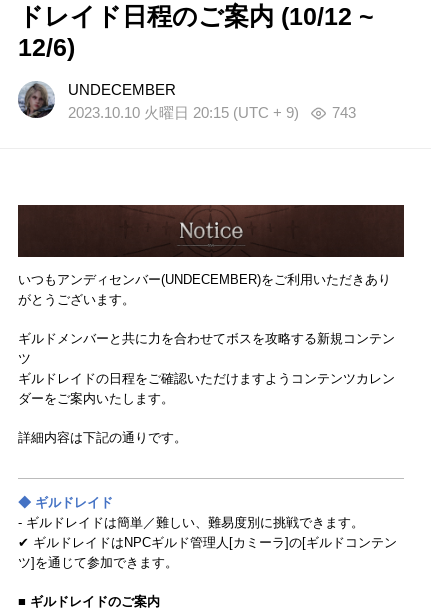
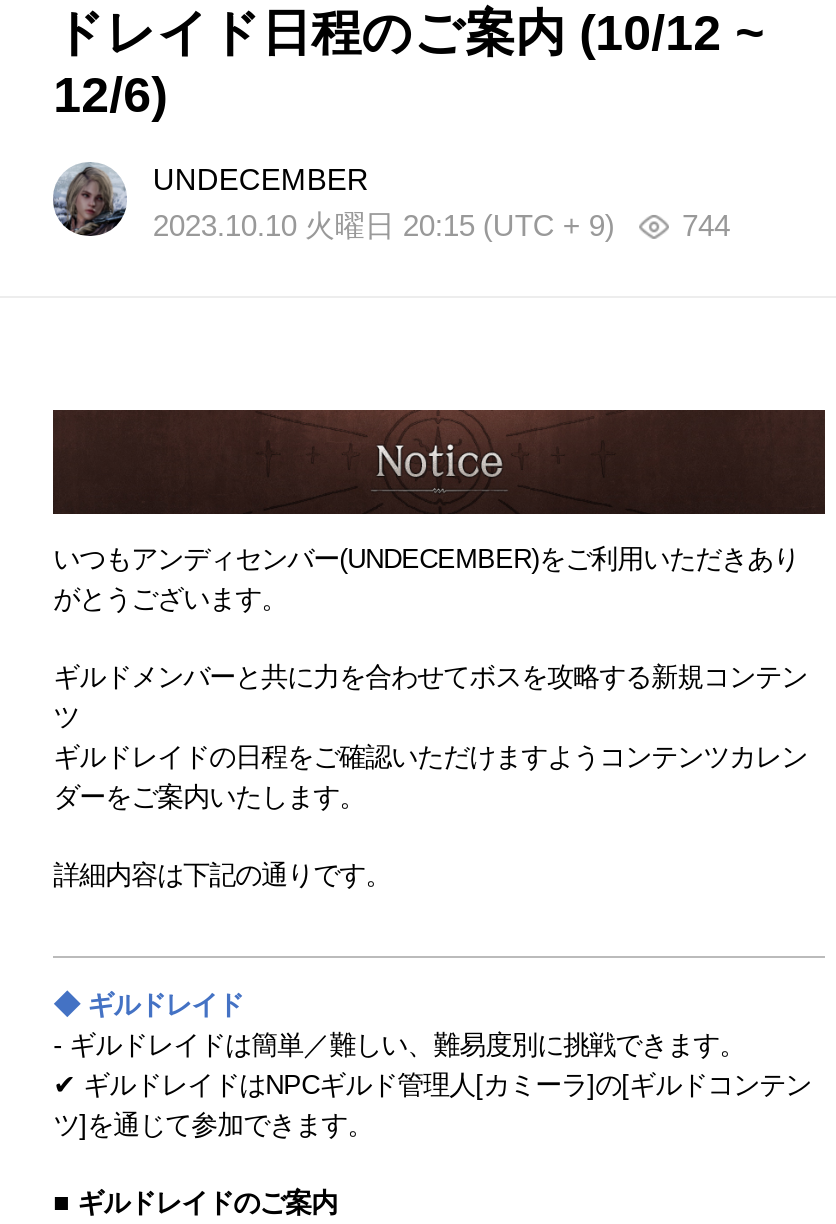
- 2023.10.10 火曜日 20:15 (UTC + 9) 743
+ 2023.10.10 火曜日 20:15 (UTC + 9) 744
